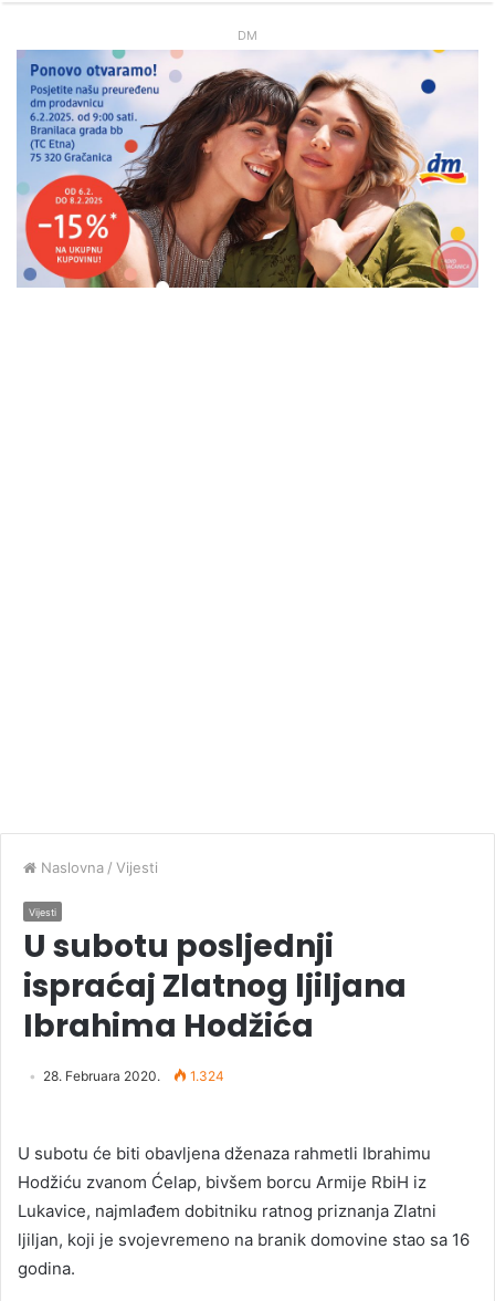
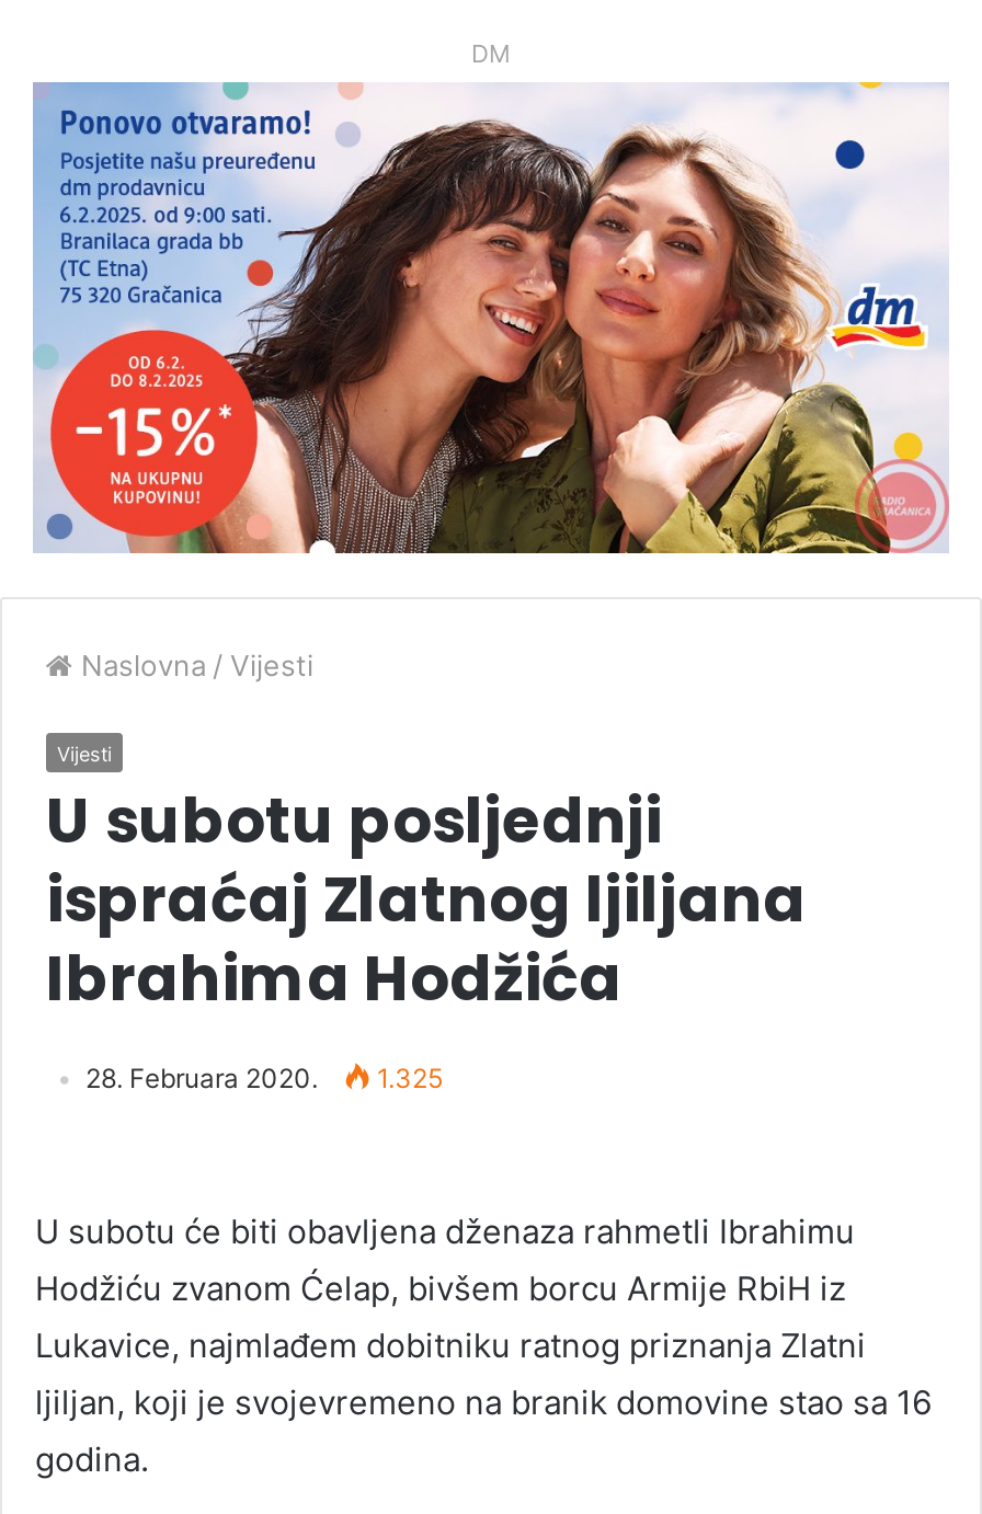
- 28. Februara 2020. 1.324
+ 28. Februara 2020. 1.325
